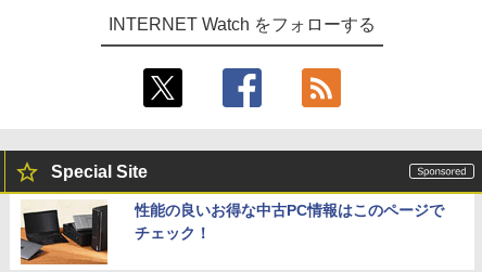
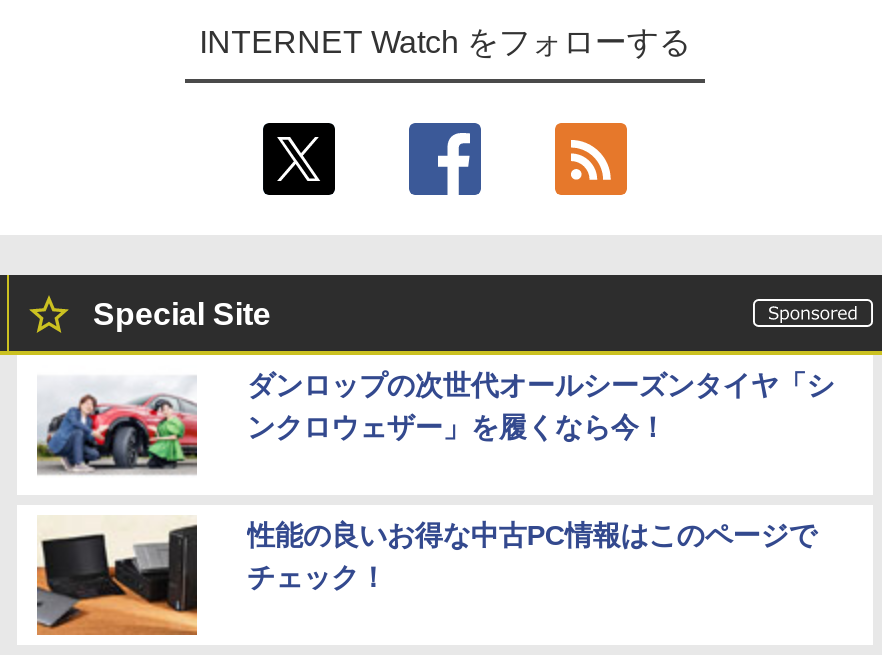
+ [image]
+ ダンロップの次世代オールシーズンタイヤ「シ
+ ンクロウェザー」を履くなら今！
